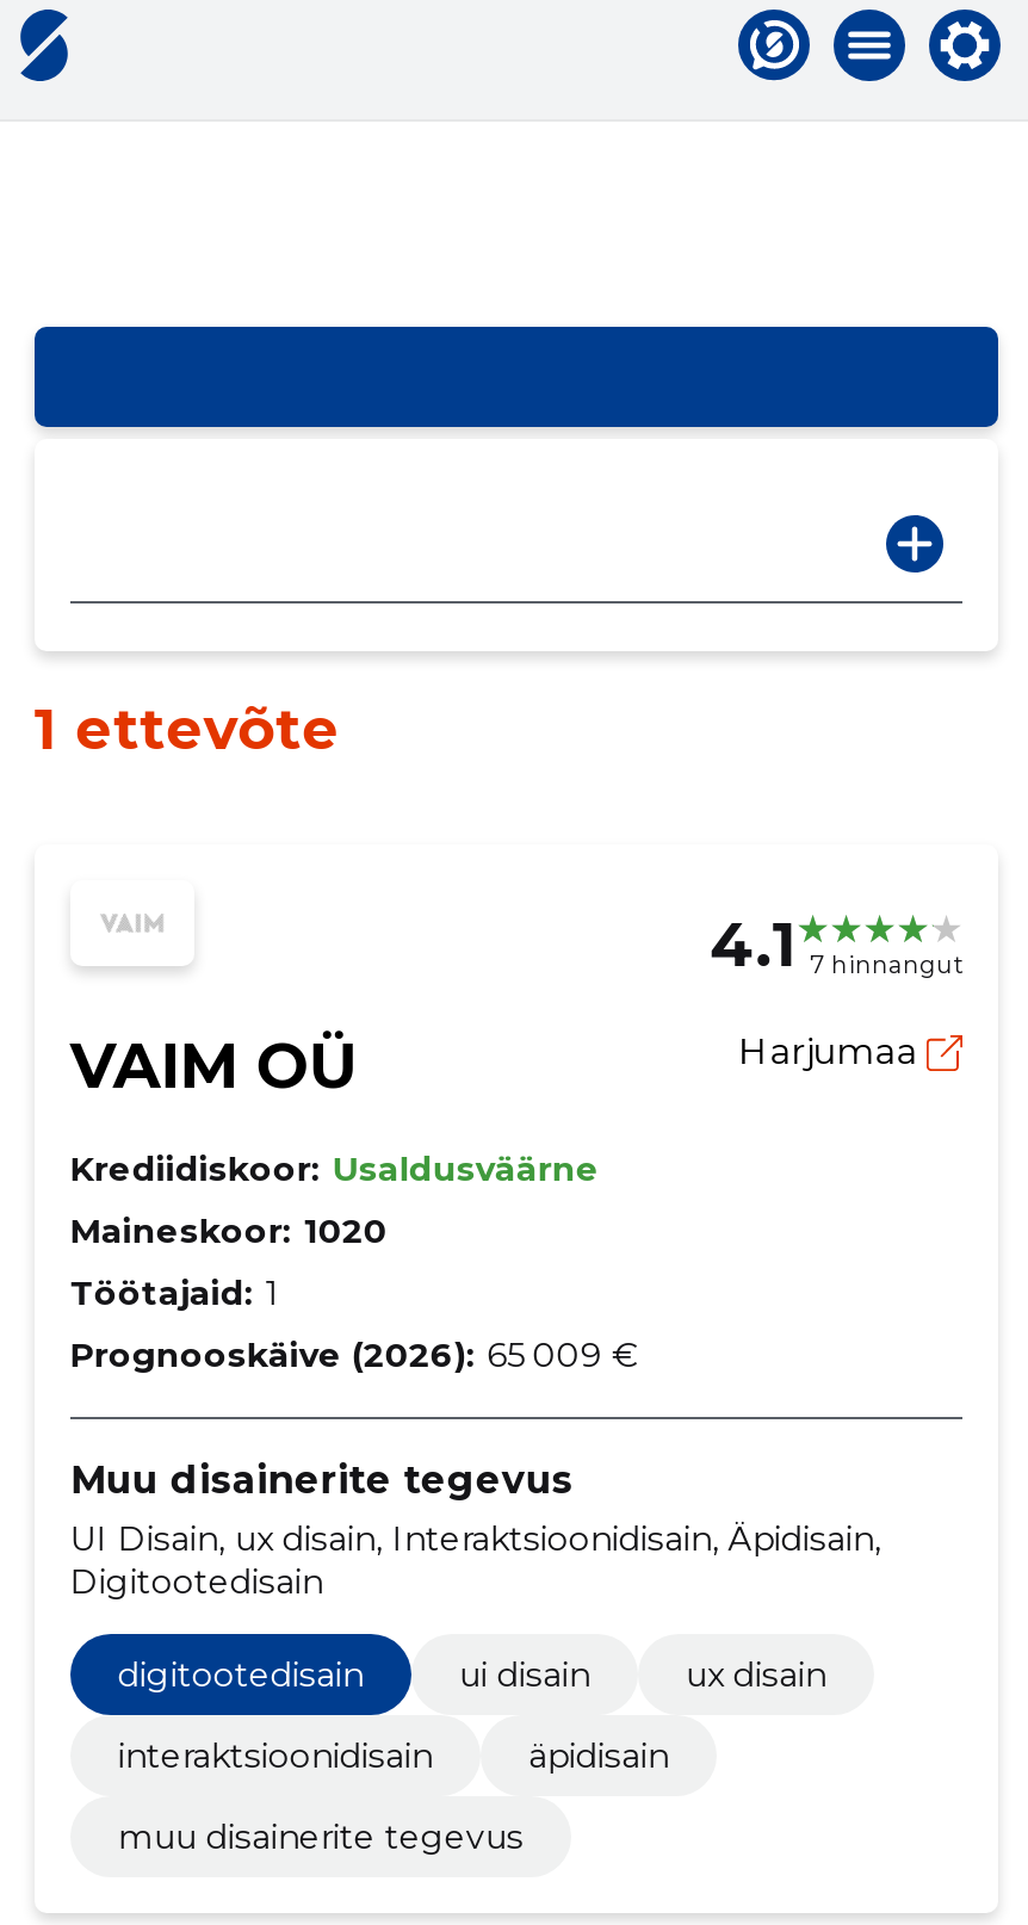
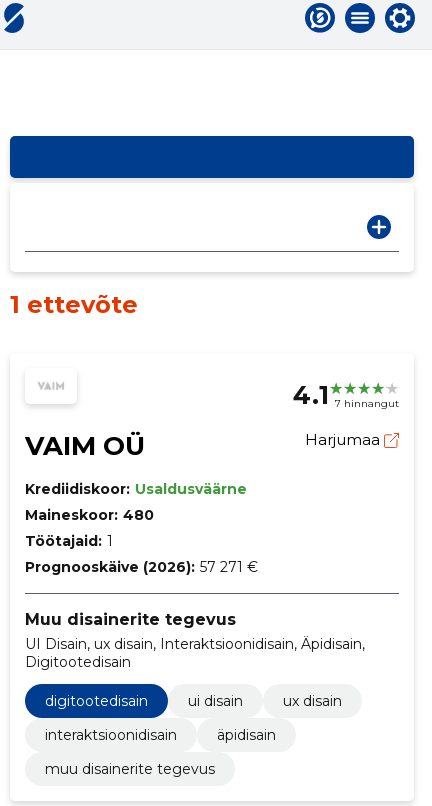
- Maineskoor: 1020
+ Maineskoor: 480

- Prognooskäive (2026): 65 009 €
+ Prognooskäive (2026): 57 271 €
